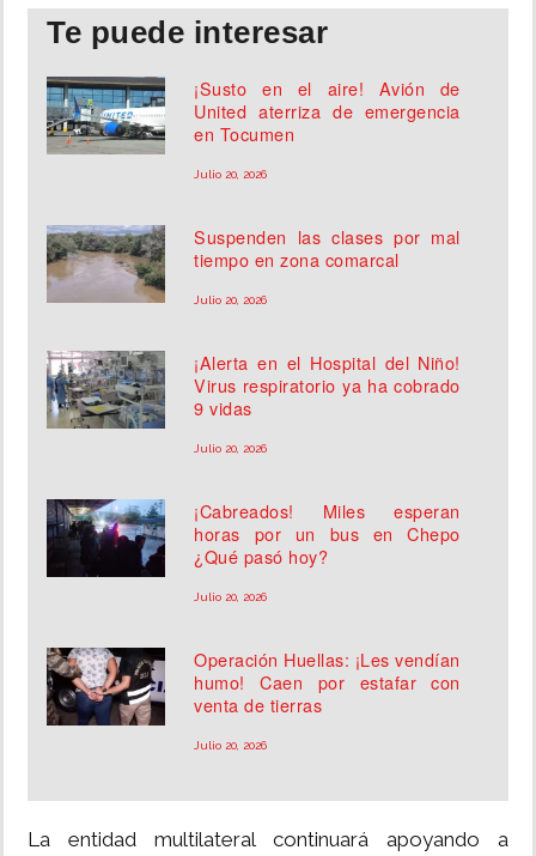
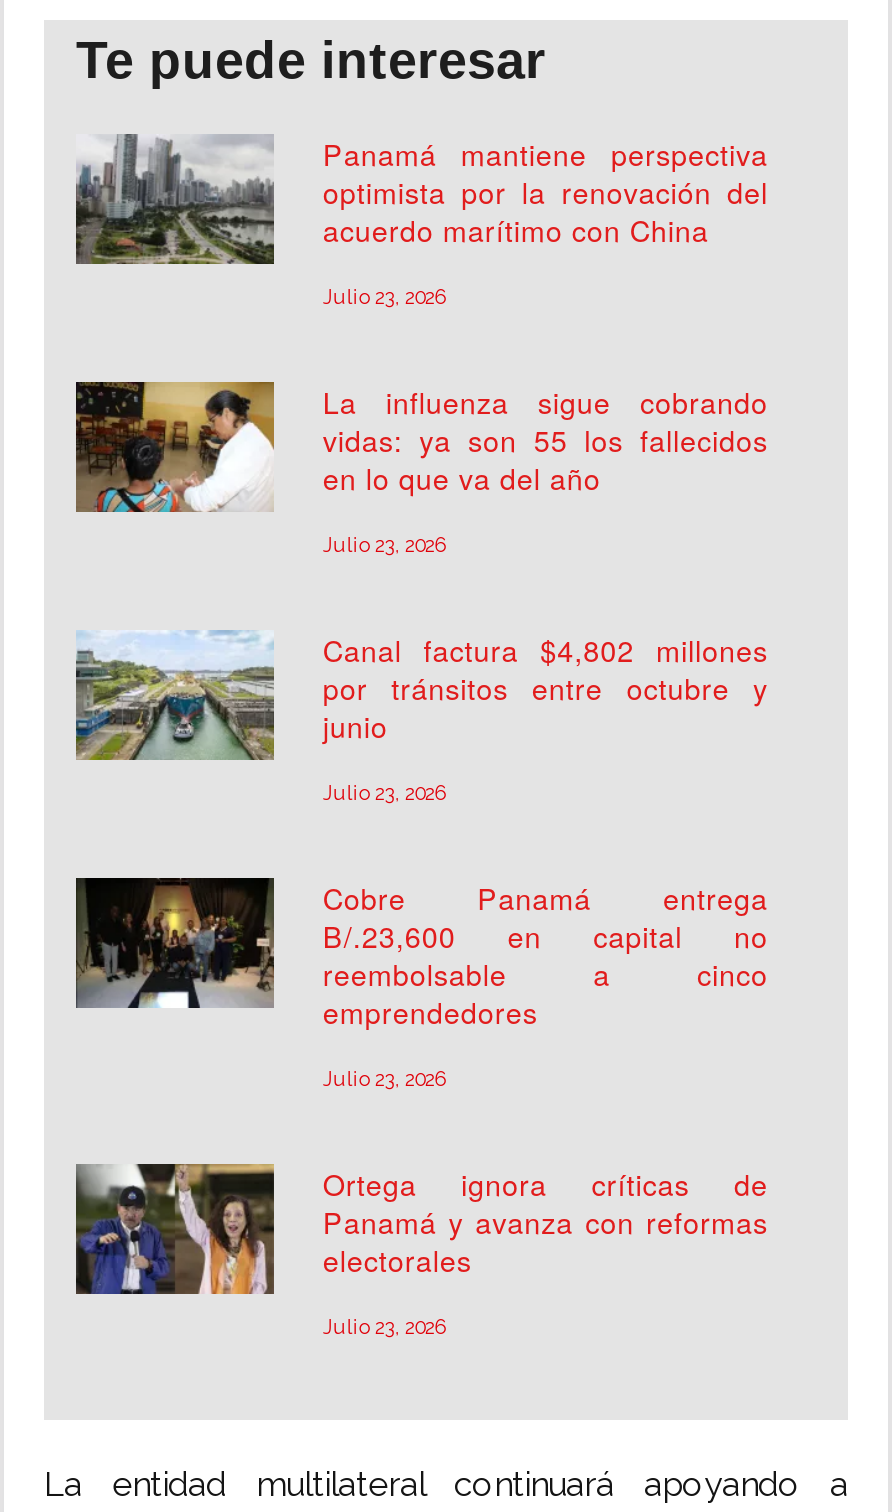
- [image]
- ¡Susto en el aire! Avión de
- United aterriza de emergencia
- en Tocumen
+ [image]
+ Panamá mantiene perspectiva
+ optimista por la renovación del
+ acuerdo marítimo con China

- Julio 20, 2026
+ Julio 23, 2026

- [image]
- Suspenden las clases por mal
- tiempo en zona comarcal
+ [image]
+ La influenza sigue cobrando
+ vidas: ya son 55 los fallecidos
+ en lo que va del año

- Julio 20, 2026
+ Julio 23, 2026

- [image]
- ¡Alerta en el Hospital del Niño!
- Virus respiratorio ya ha cobrado
- 9 vidas
+ [image]
+ Canal factura $4,802 millones
+ por tránsitos entre octubre y
+ junio

- Julio 20, 2026
+ Julio 23, 2026

- [image]
- ¡Cabreados! Miles esperan
- horas por un bus en Chepo
- ¿Qué pasó hoy?
+ [image]
+ Cobre Panamá entrega
+ B/.23,600 en capital no
+ reembolsable a cinco
+ emprendedores

- Julio 20, 2026
+ Julio 23, 2026

- [image]
- Operación Huellas: ¡Les vendían
- humo! Caen por estafar con
- venta de tierras
+ [image]
+ Ortega ignora críticas de
+ Panamá y avanza con reformas
+ electorales

- Julio 20, 2026
+ Julio 23, 2026
